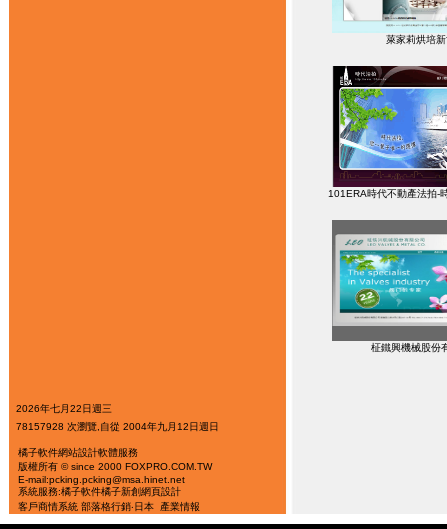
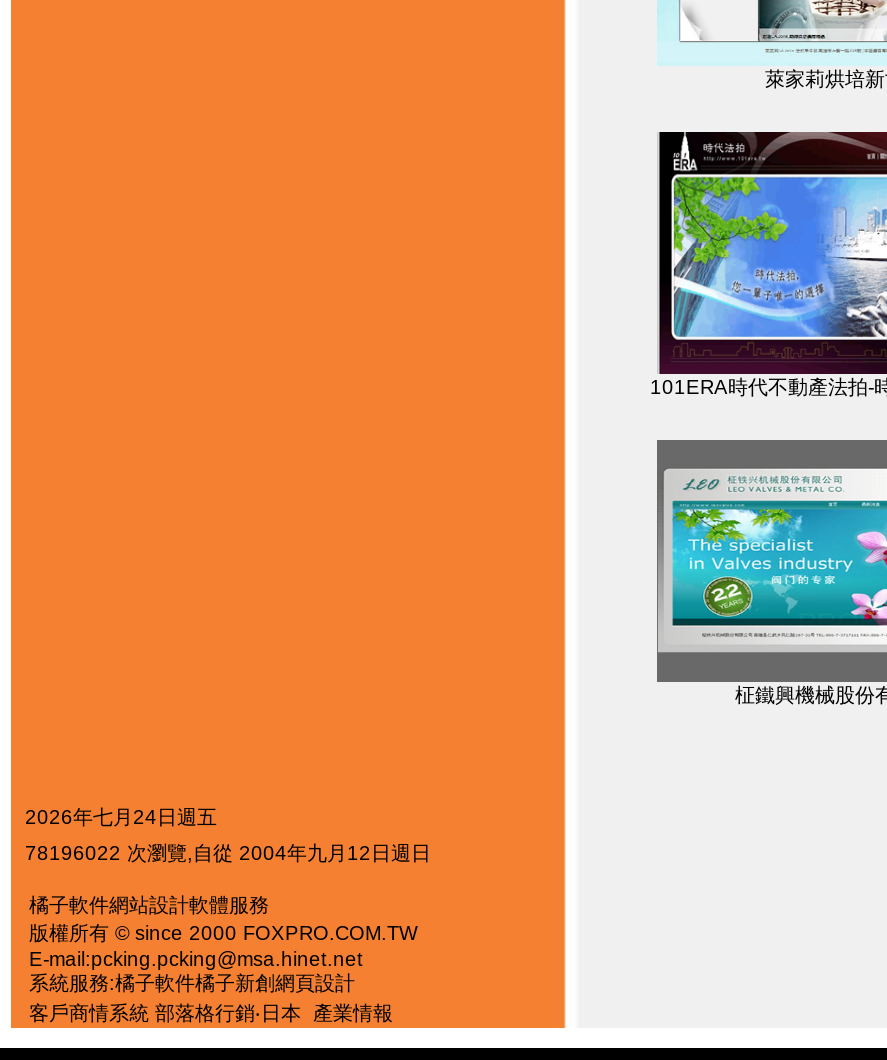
- 2026年七月22日週三
+ 2026年七月24日週五

- 78157928 次瀏覽,自從 2004年九月12日週日
+ 78196022 次瀏覽,自從 2004年九月12日週日
